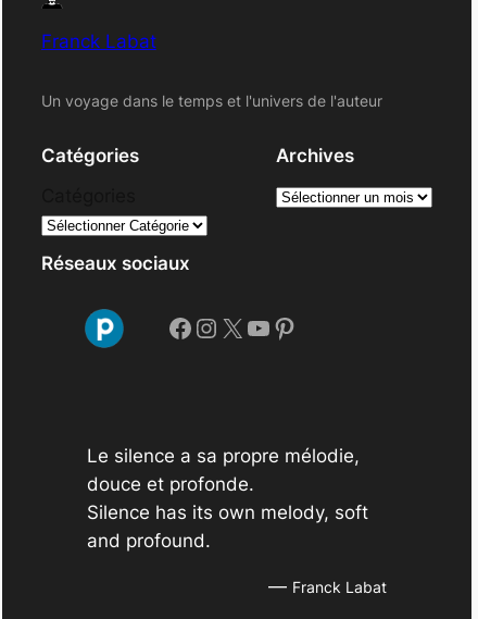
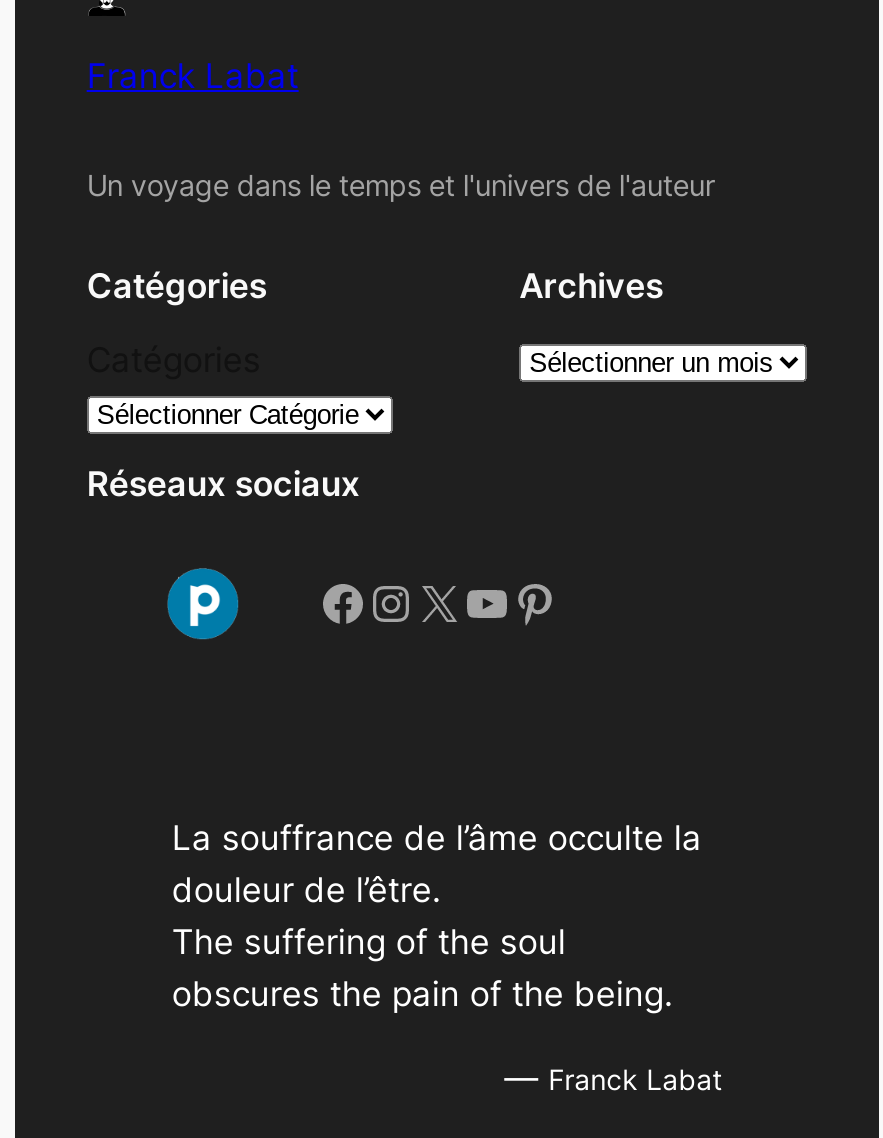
- Le silence a sa propre mélodie,
- douce et profonde.
- Silence has its own melody, soft
- and profound.
+ La souffrance de l’âme occulte la
+ douleur de l’être.
+ The suffering of the soul
+ obscures the pain of the being.
